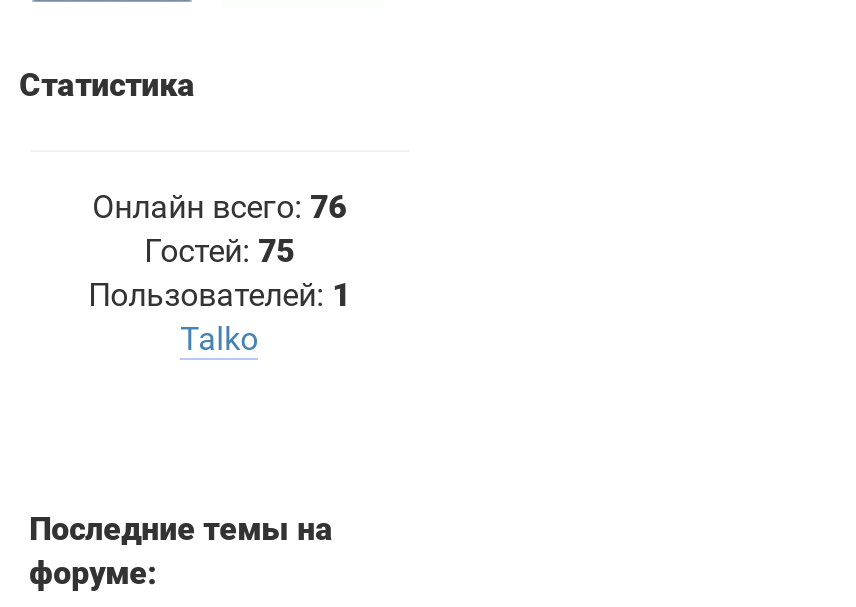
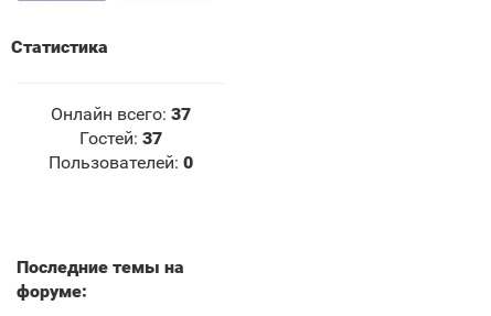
- Онлайн всего: 76
- Гостей: 75
- Пользователей: 1
- Talko
+ Онлайн всего: 37
+ Гостей: 37
+ Пользователей: 0
